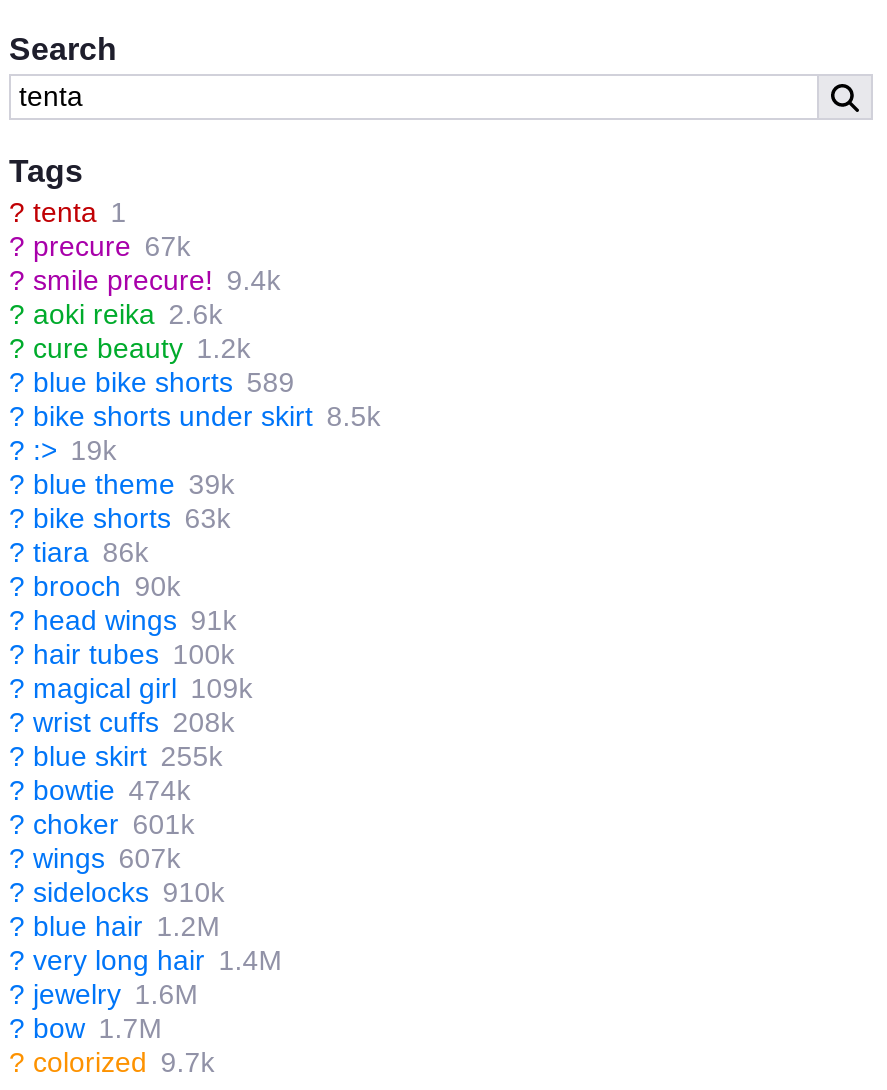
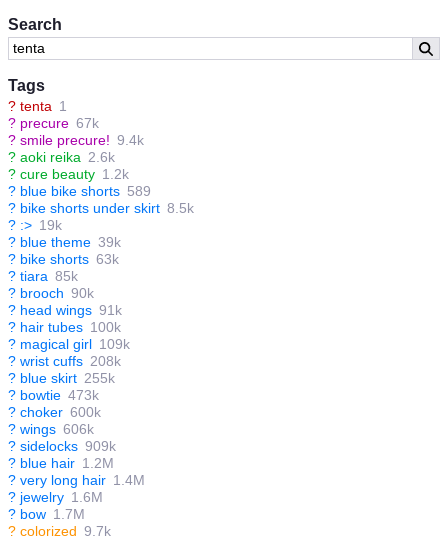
- ? tiara 86k
+ ? tiara 85k

- ? bowtie 474k
+ ? bowtie 473k

- ? choker 601k
+ ? choker 600k

- ? wings 607k
+ ? wings 606k

- ? sidelocks 910k
+ ? sidelocks 909k
